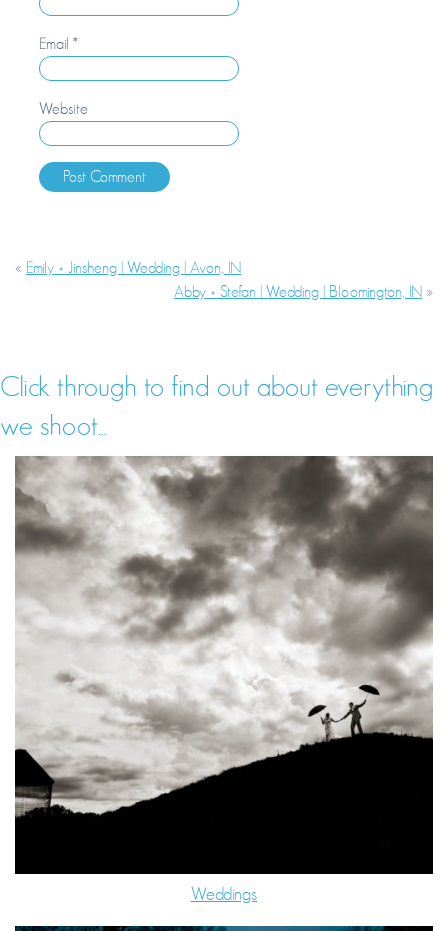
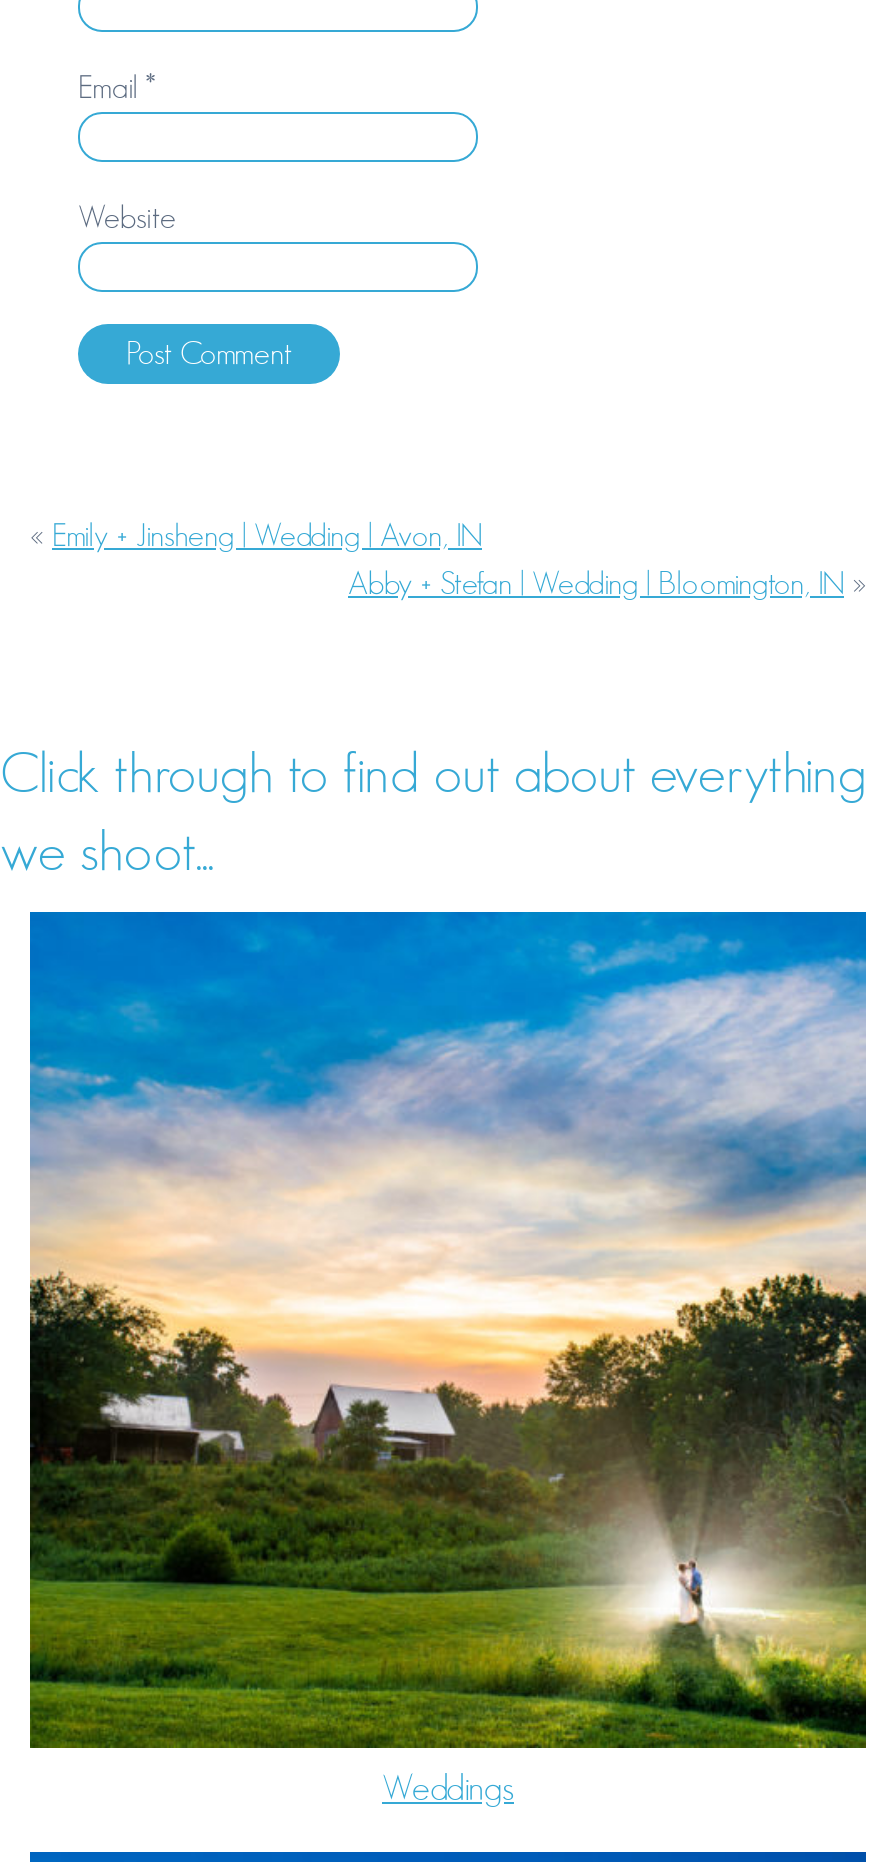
- [image]
+ [image]
